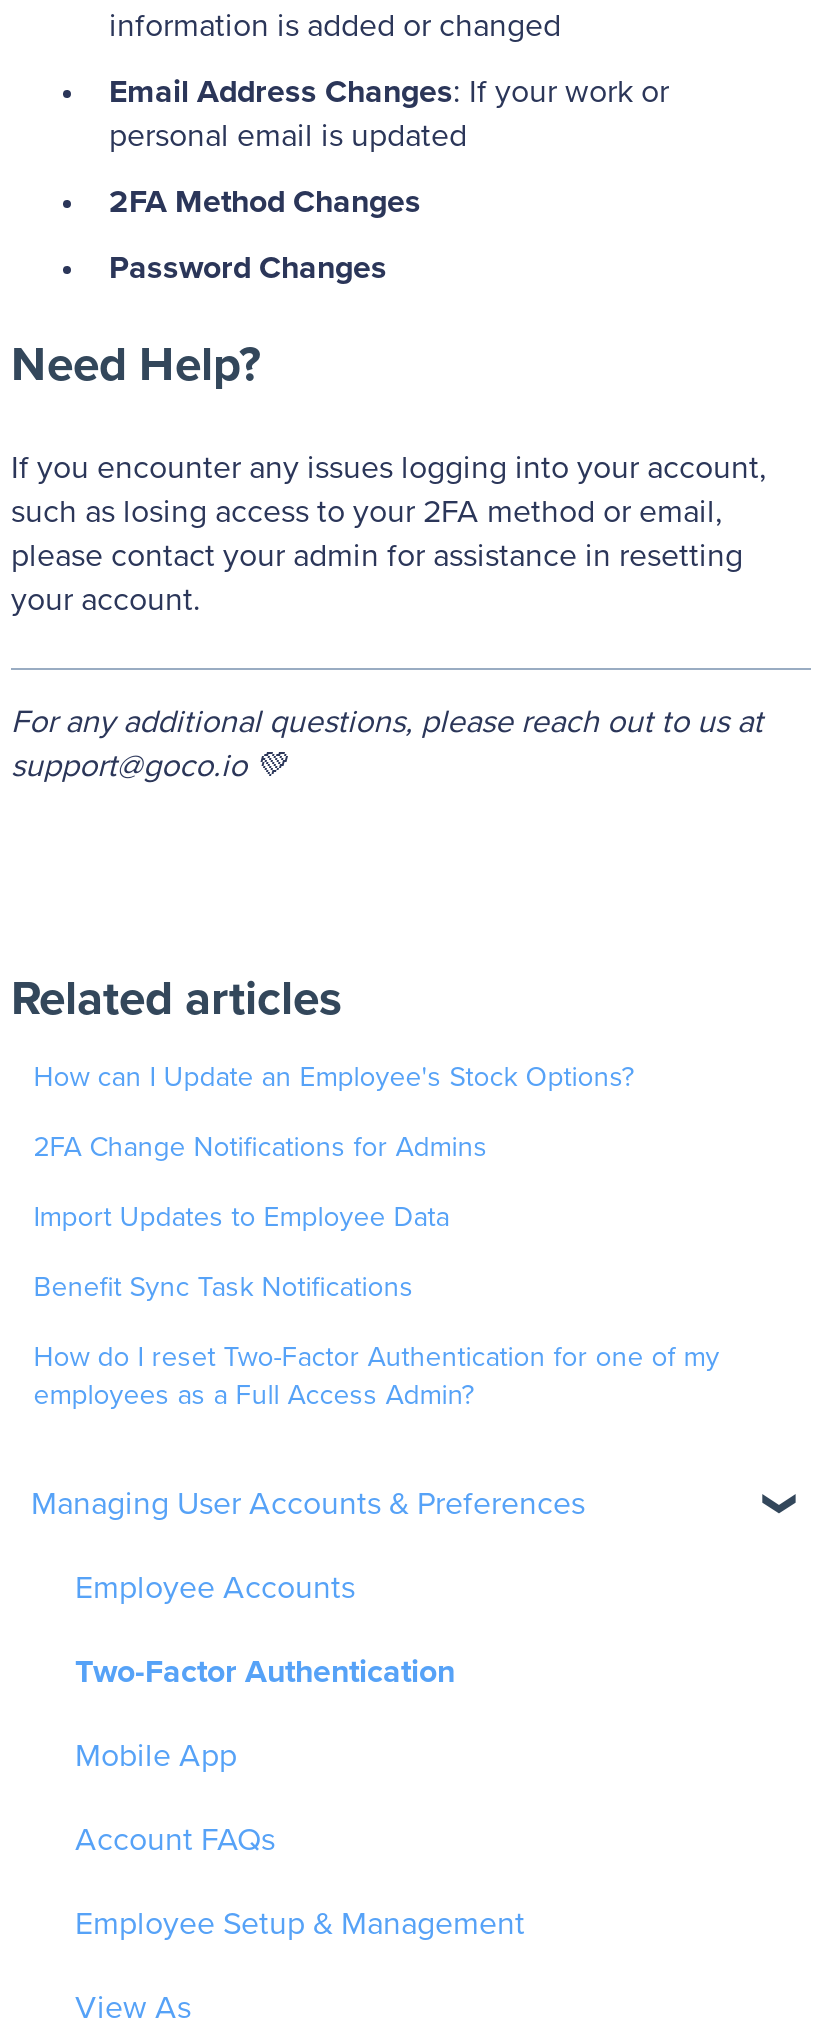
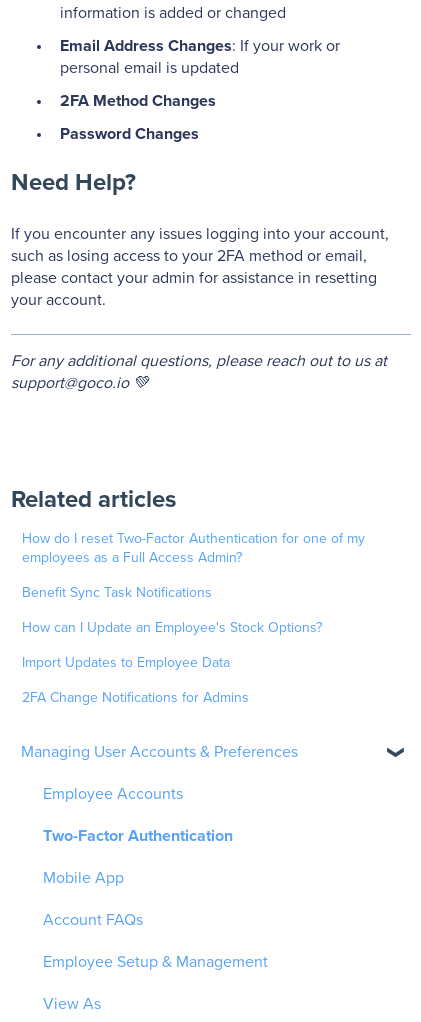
moved down: Benefit Sync Task Notifications | How can I Update an Employee's Stock Options? | Import Updates to Employee Data | 2FA Change Notifications for Admins

moved up: How do I reset Two-Factor Authentication for one of my | employees as a Full Access Admin?
